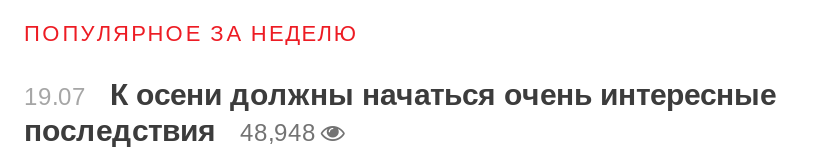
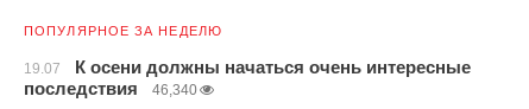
- последствия 48,948
+ последствия 46,340
